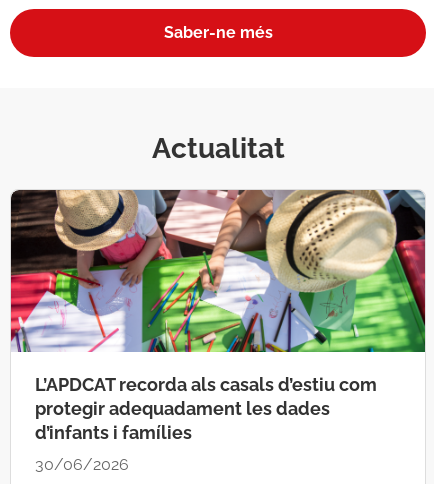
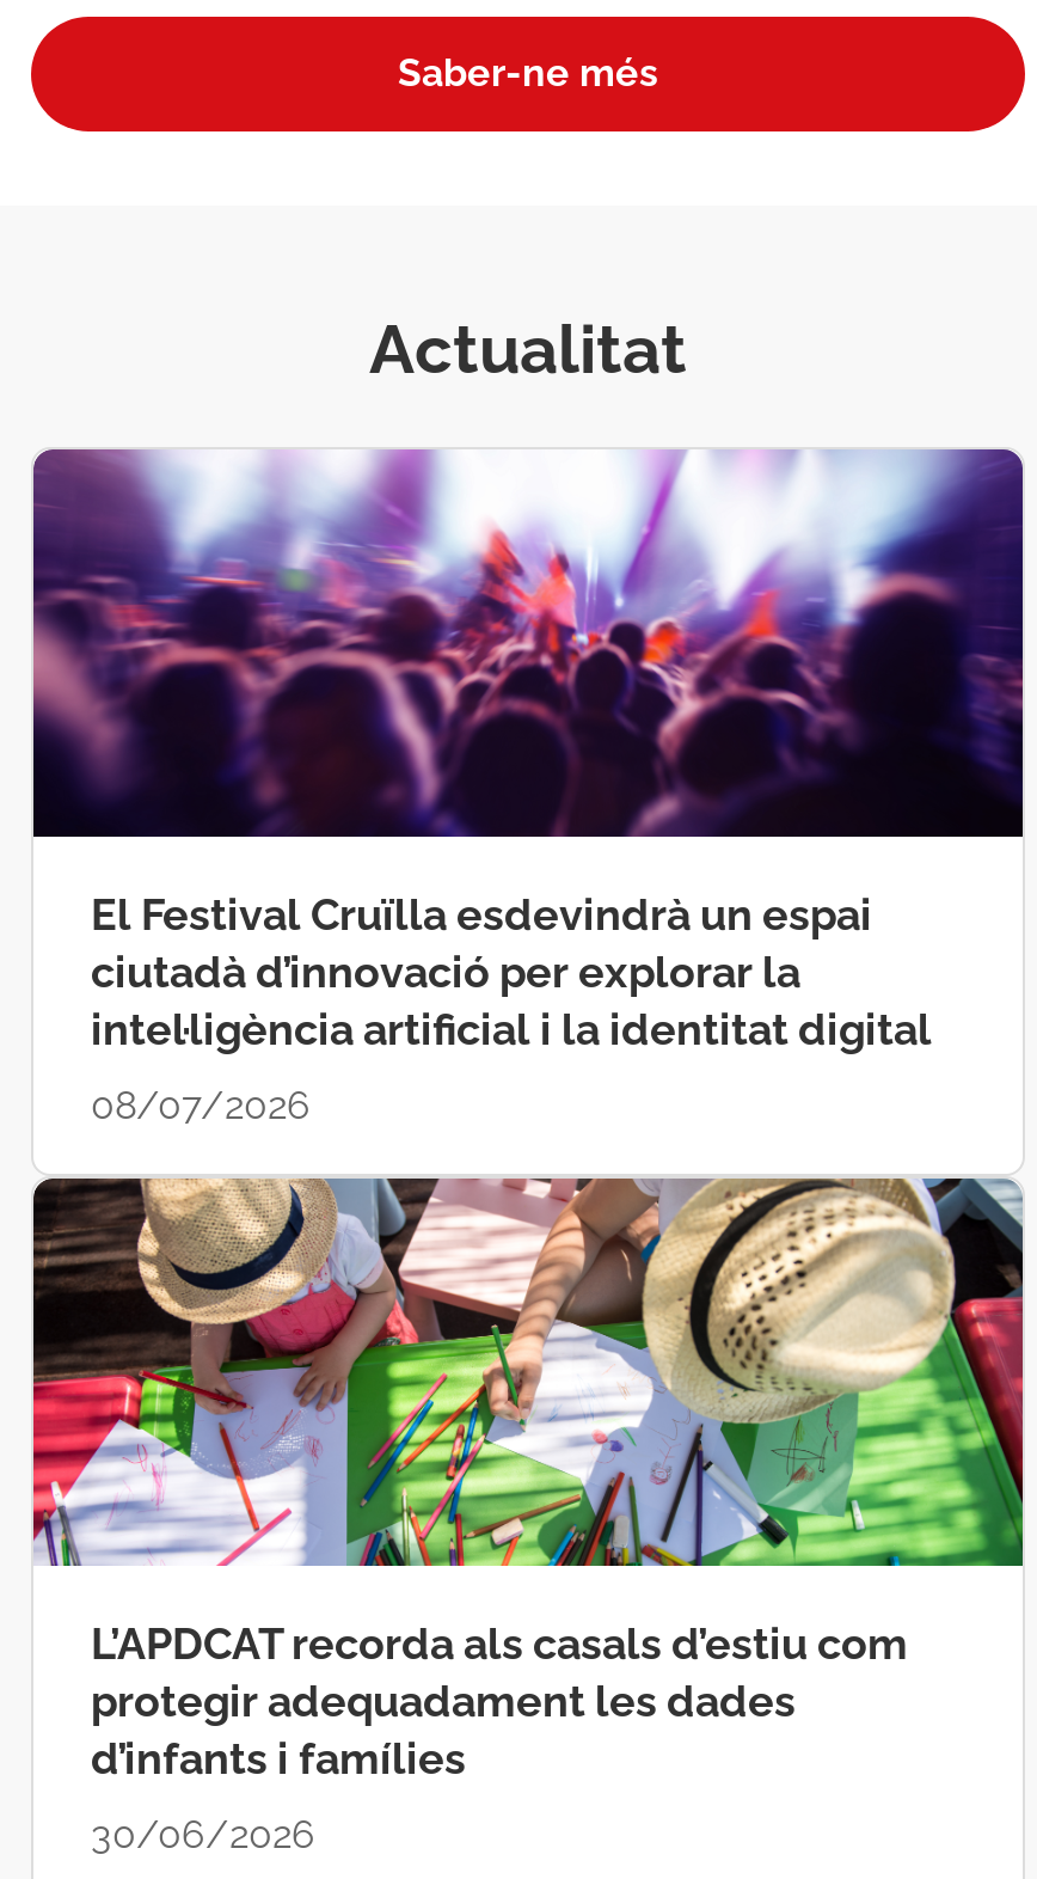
+ [image]
+ El Festival Cruïlla esdevindrà un espai
+ ciutadà d’innovació per explorar la
+ intel·ligència artificial i la identitat digital
+ 08/07/2026
